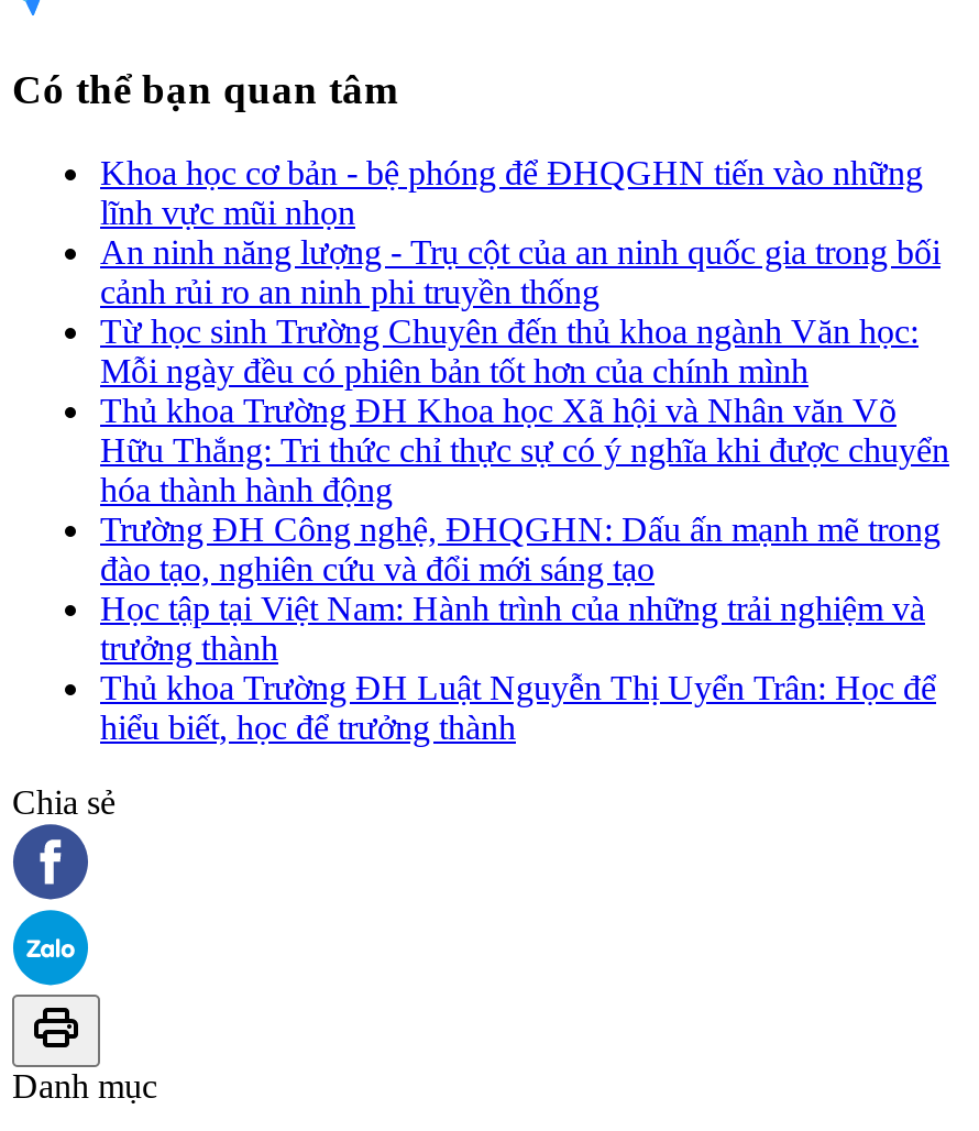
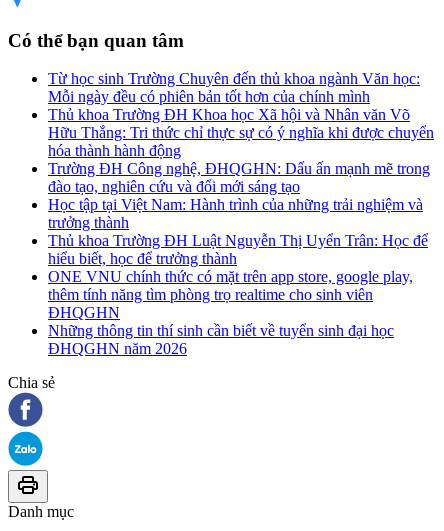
- Khoa học cơ bản - bệ phóng để ĐHQGHN tiến vào những
- lĩnh vực mũi nhọn
- An ninh năng lượng - Trụ cột của an ninh quốc gia trong bối
- cảnh rủi ro an ninh phi truyền thống

moved up: Từ học sinh Trường Chuyên đến thủ khoa ngành Văn học: | Mỗi ngày đều có phiên bản tốt hơn của chính mình | Thủ khoa Trường ĐH Khoa học Xã hội và Nhân văn Võ | ... | Thủ khoa Trường ĐH Luật Nguyễn Thị Uyển Trân: Học để | hiểu biết, học để trưởng thành

+ ONE VNU chính thức có mặt trên app store, google play,
+ thêm tính năng tìm phòng trọ realtime cho sinh viên
+ ĐHQGHN
+ Những thông tin thí sinh cần biết về tuyển sinh đại học
+ ĐHQGHN năm 2026
